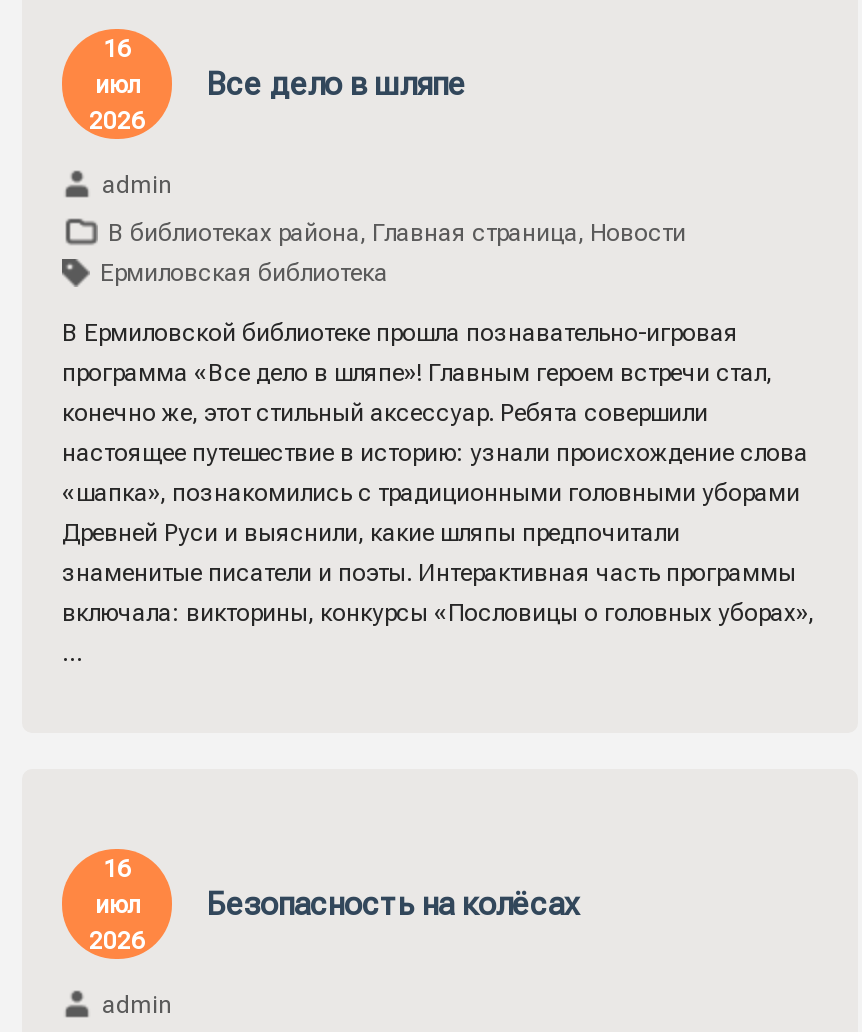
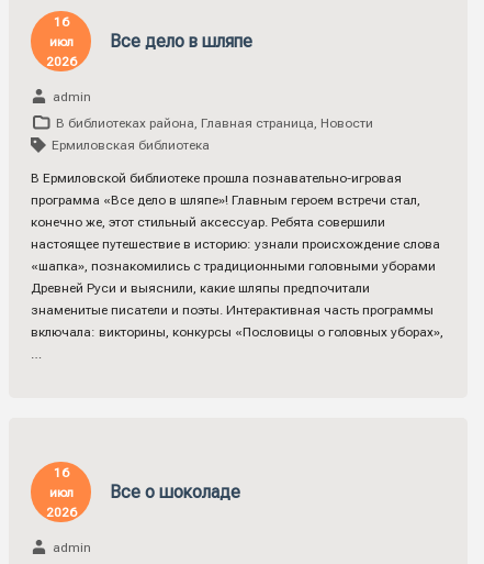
- Безопасность на колёсах
+ Все о шоколаде
